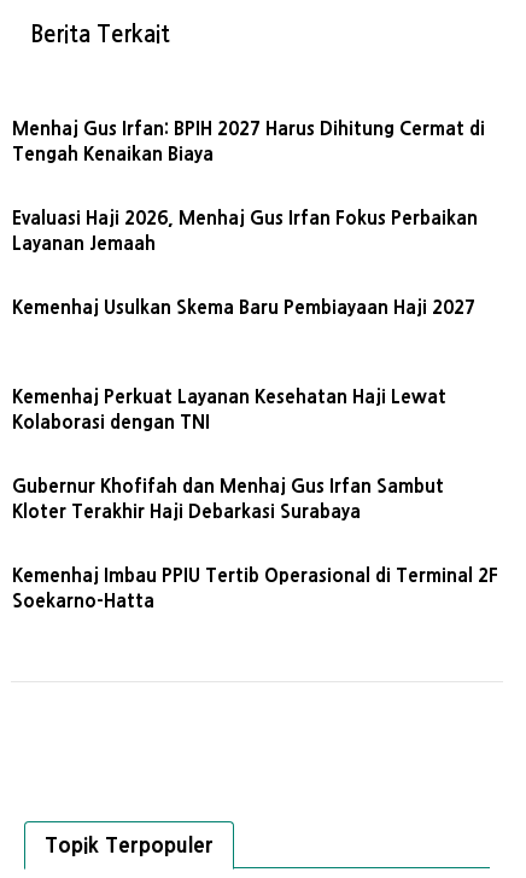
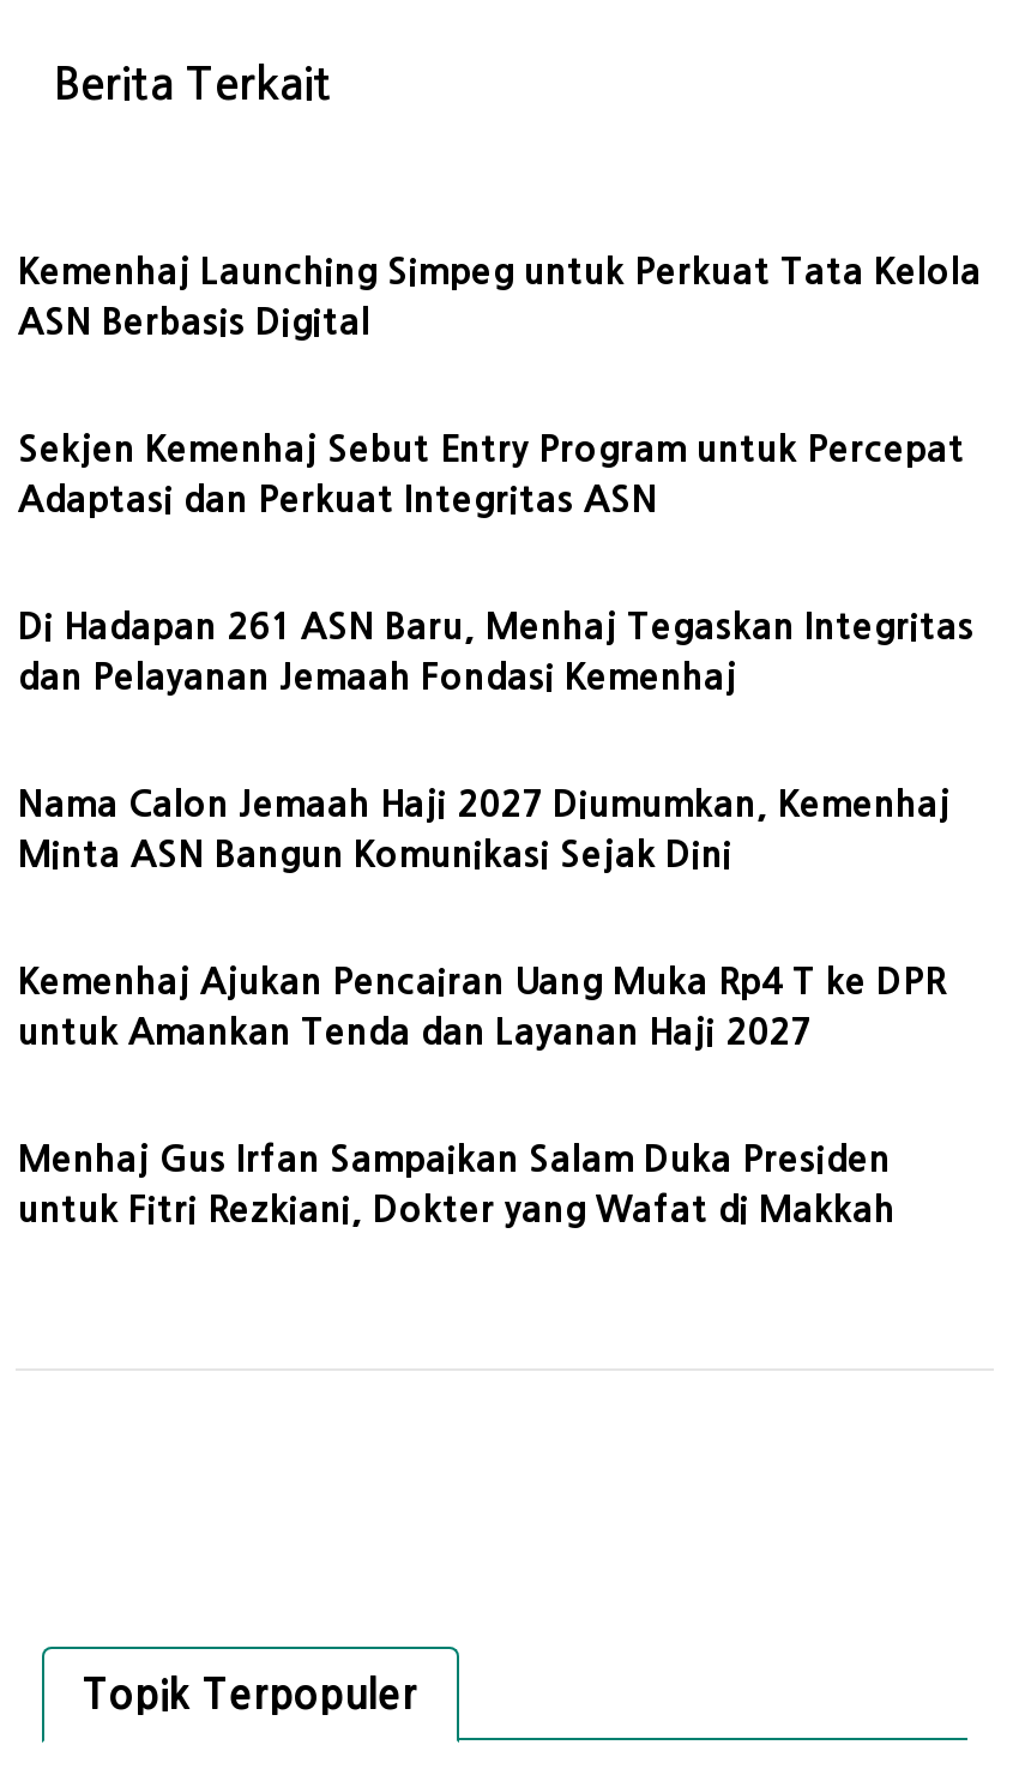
- Menhaj Gus Irfan: BPIH 2027 Harus Dihitung Cermat di
- Tengah Kenaikan Biaya
+ Kemenhaj Launching Simpeg untuk Perkuat Tata Kelola
+ ASN Berbasis Digital

- Evaluasi Haji 2026, Menhaj Gus Irfan Fokus Perbaikan
- Layanan Jemaah
+ Sekjen Kemenhaj Sebut Entry Program untuk Percepat
+ Adaptasi dan Perkuat Integritas ASN

- Kemenhaj Usulkan Skema Baru Pembiayaan Haji 2027
+ Di Hadapan 261 ASN Baru, Menhaj Tegaskan Integritas
+ dan Pelayanan Jemaah Fondasi Kemenhaj

- Kemenhaj Perkuat Layanan Kesehatan Haji Lewat
- Kolaborasi dengan TNI
+ Nama Calon Jemaah Haji 2027 Diumumkan, Kemenhaj
+ Minta ASN Bangun Komunikasi Sejak Dini

- Gubernur Khofifah dan Menhaj Gus Irfan Sambut
- Kloter Terakhir Haji Debarkasi Surabaya
+ Kemenhaj Ajukan Pencairan Uang Muka Rp4 T ke DPR
+ untuk Amankan Tenda dan Layanan Haji 2027

- Kemenhaj Imbau PPIU Tertib Operasional di Terminal 2F
- Soekarno-Hatta
+ Menhaj Gus Irfan Sampaikan Salam Duka Presiden
+ untuk Fitri Rezkiani, Dokter yang Wafat di Makkah
